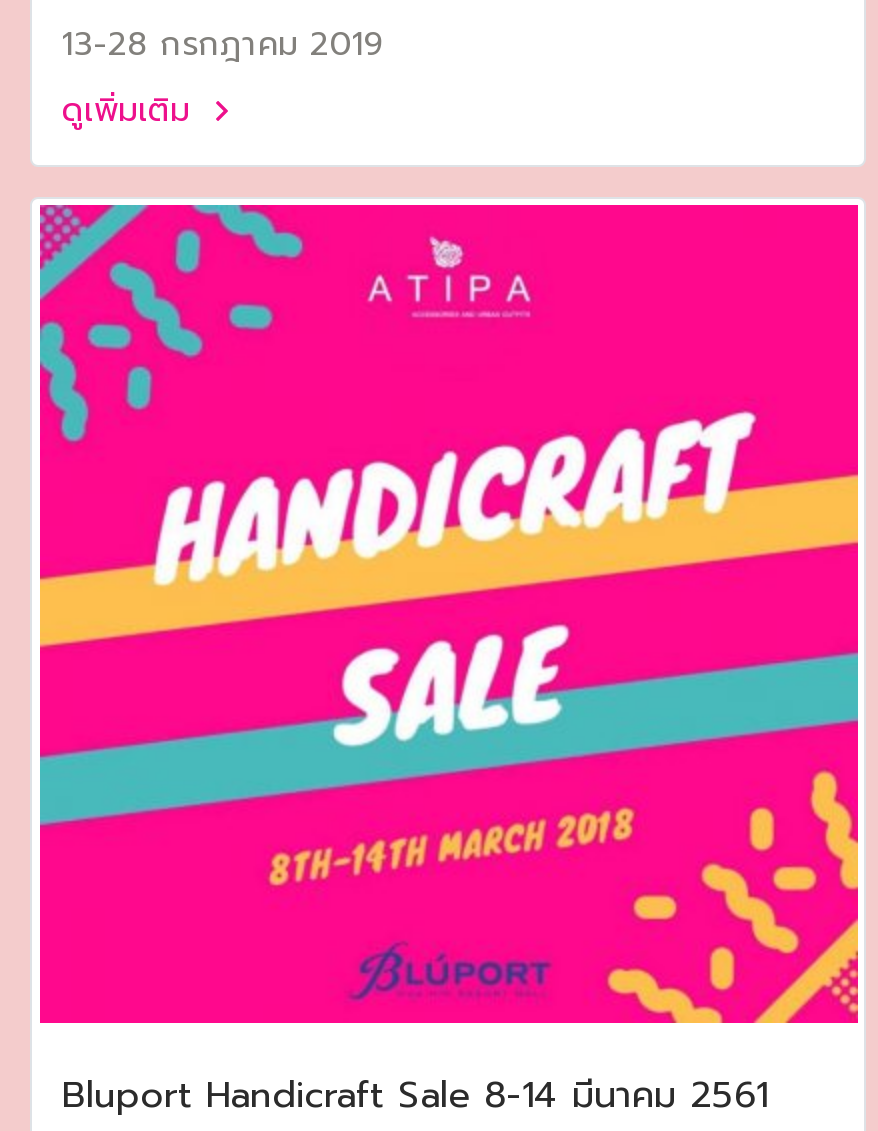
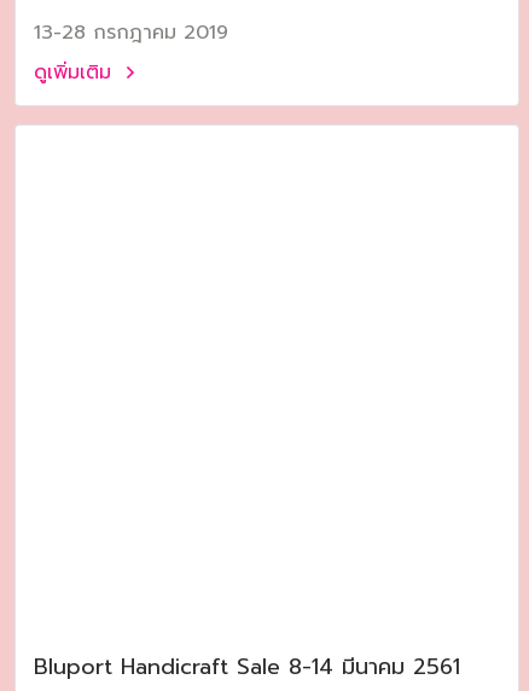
- [image]
